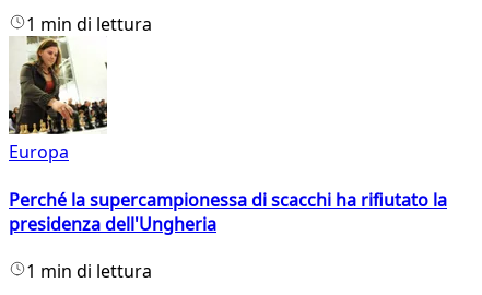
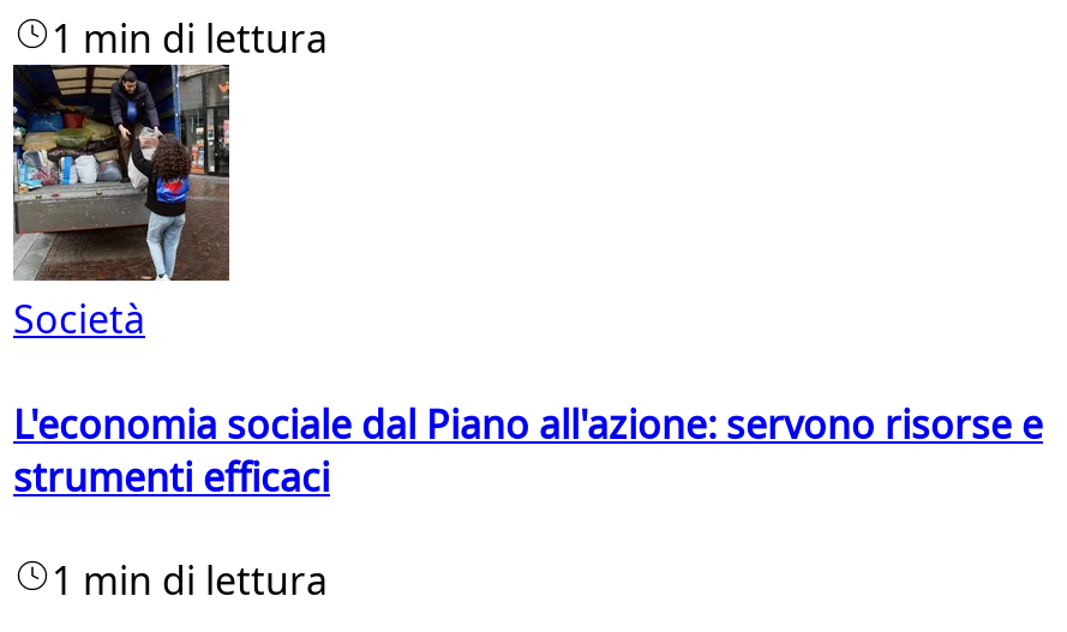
- [image]
- Europa
+ [image]
+ Società

- Perché la supercampionessa di scacchi ha rifiutato la
- presidenza dell'Ungheria
+ L'economia sociale dal Piano all'azione: servono risorse e
+ strumenti efficaci
